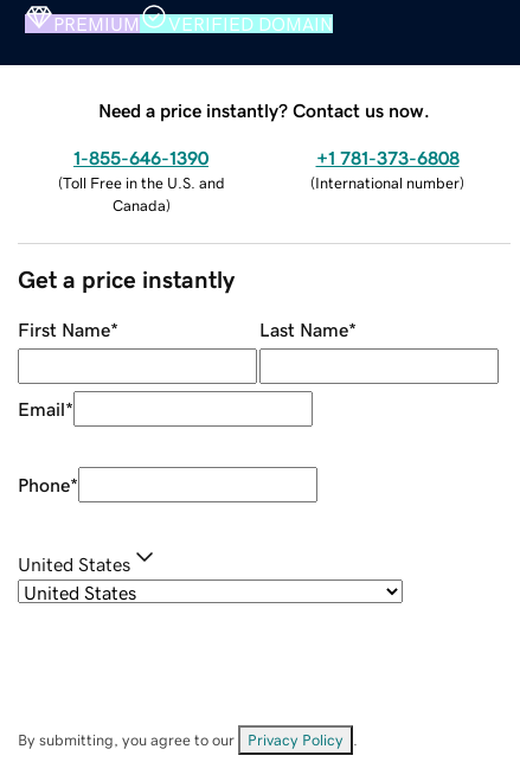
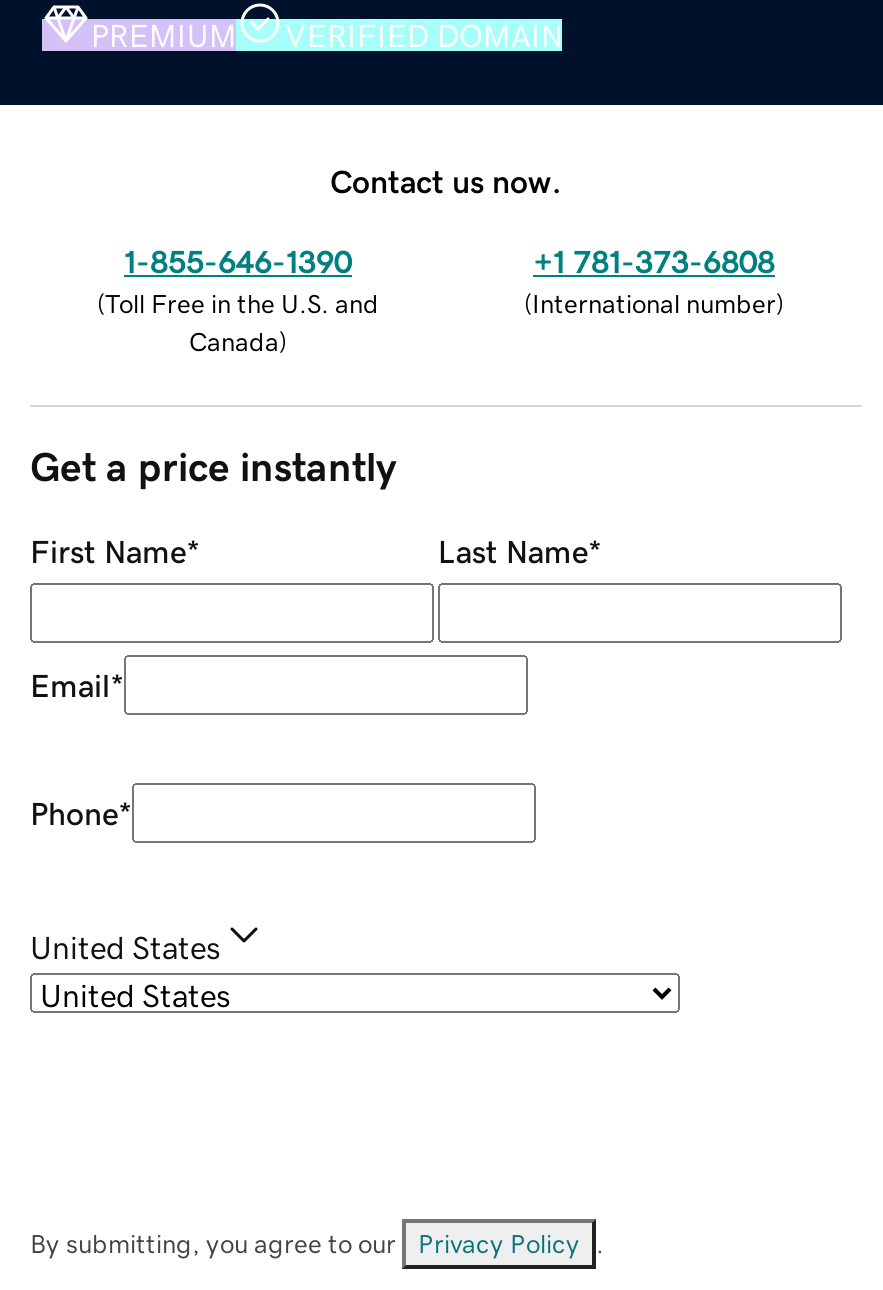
- Need a price instantly? Contact us now.
+ Contact us now.
